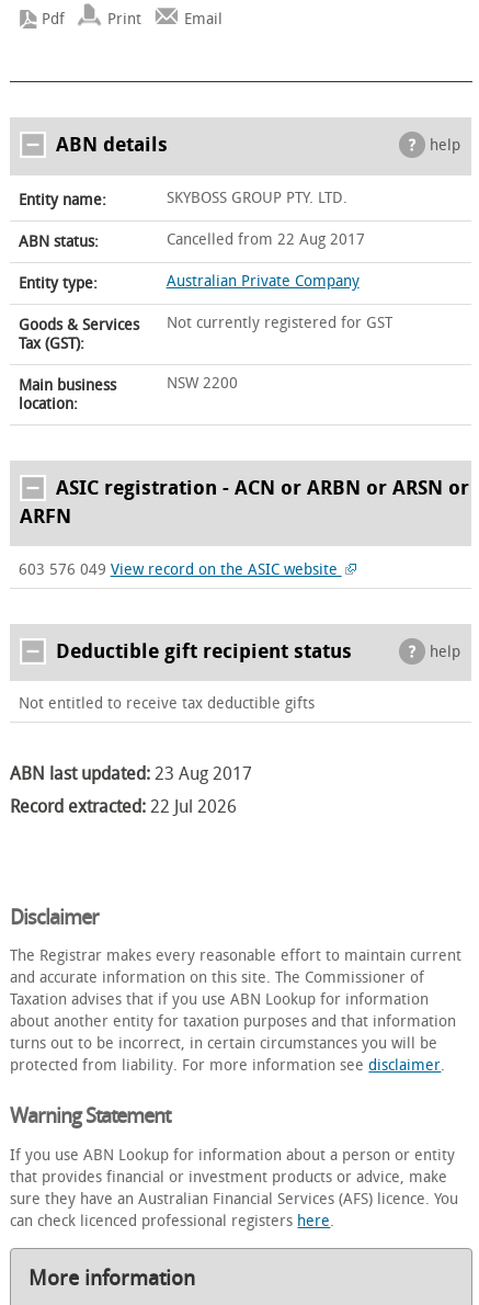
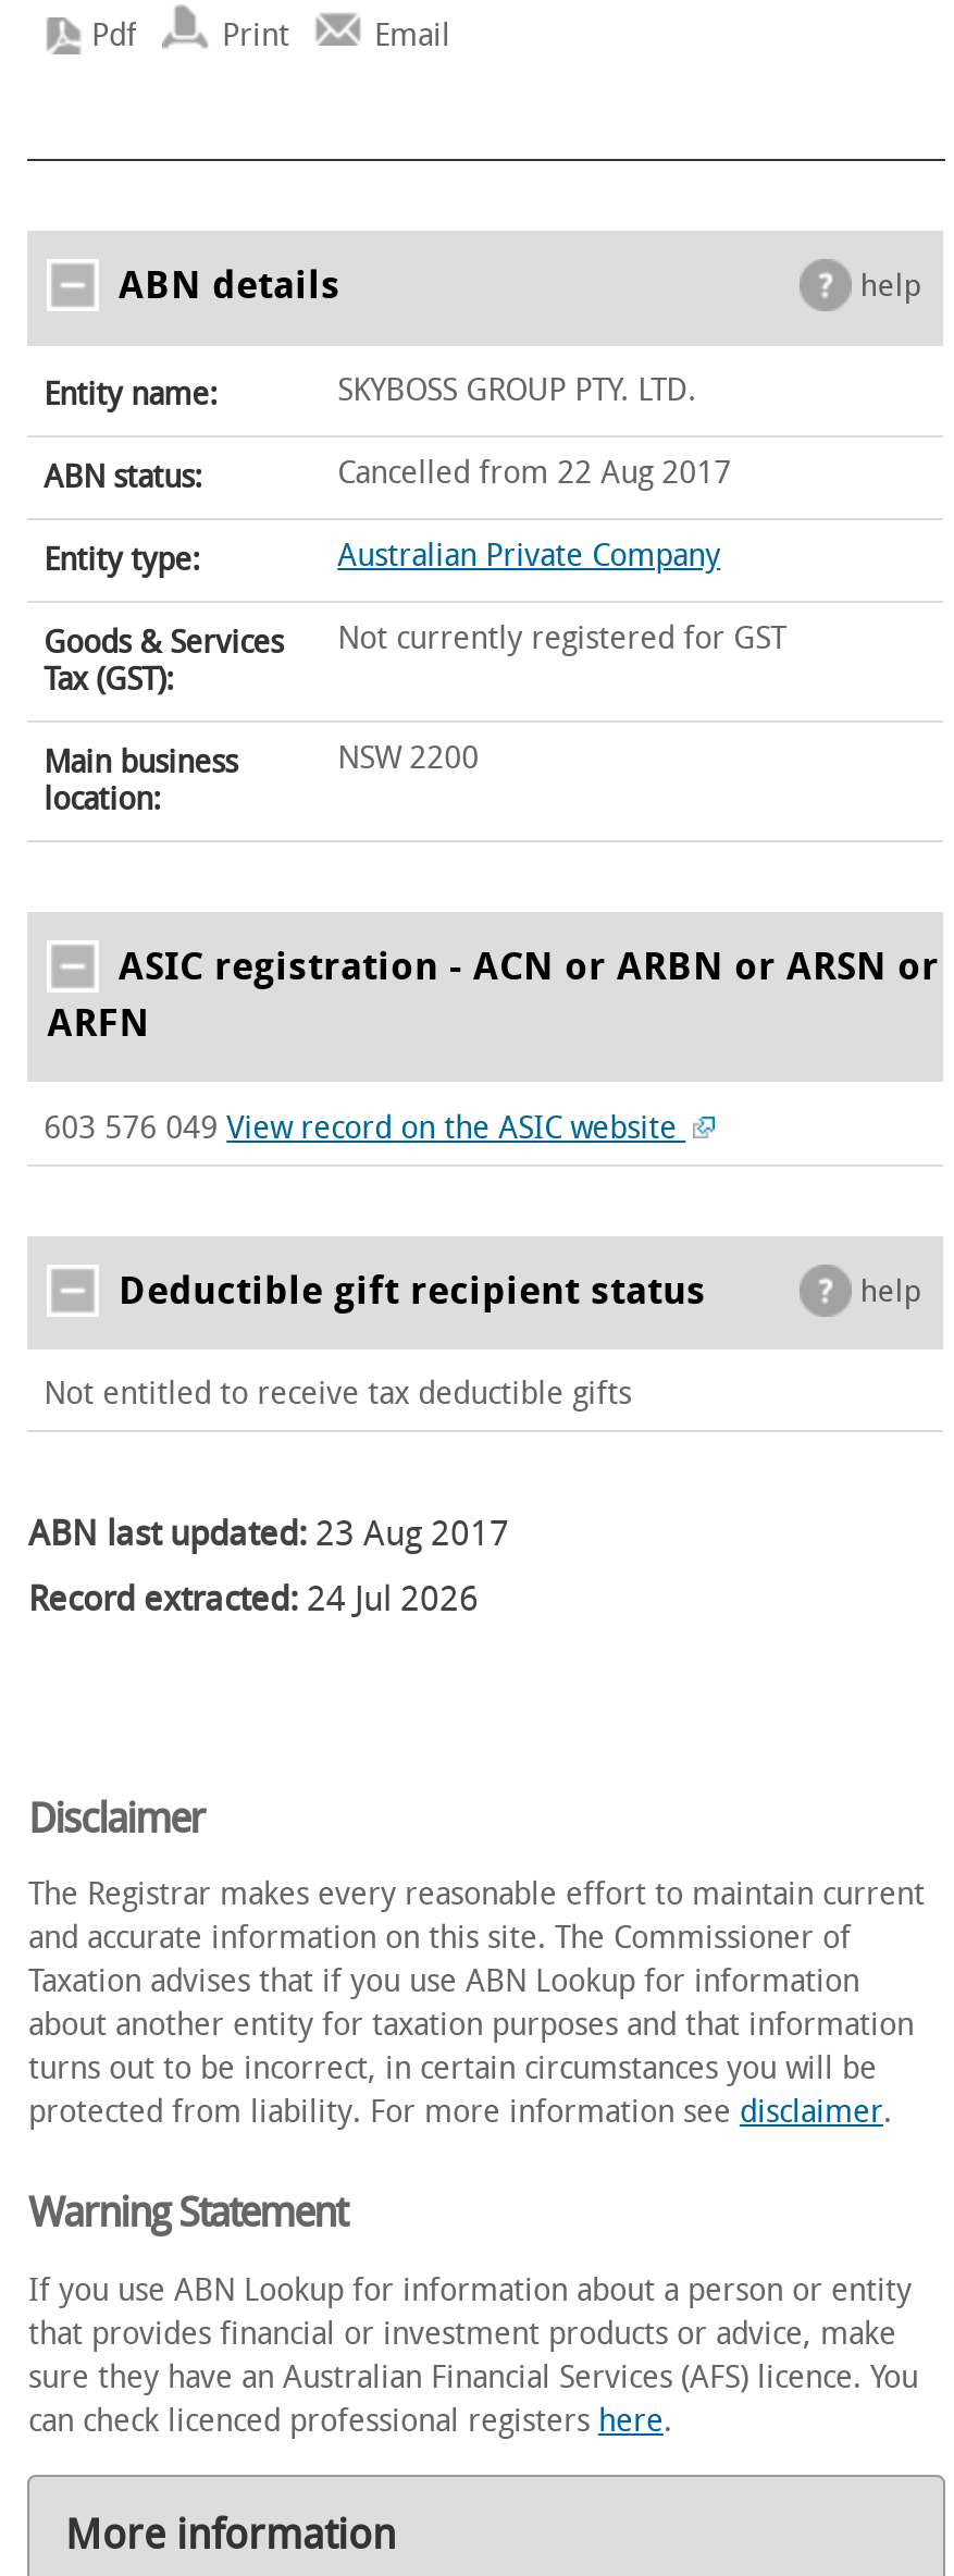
- Record extracted: 22 Jul 2026
+ Record extracted: 24 Jul 2026
